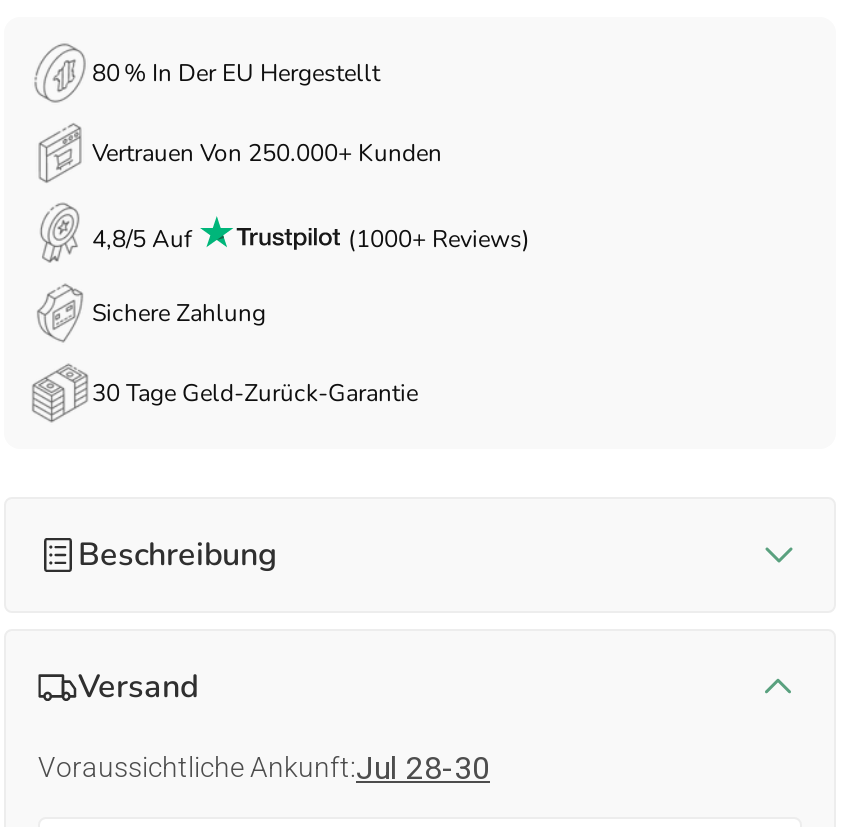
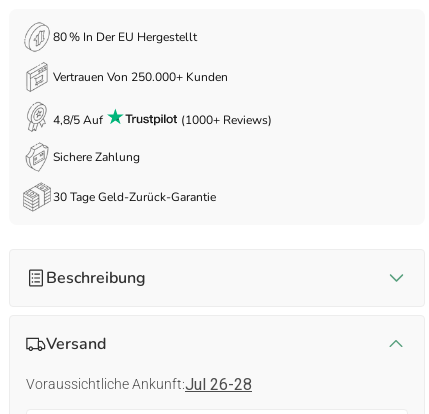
- Voraussichtliche Ankunft:Jul 28-30
+ Voraussichtliche Ankunft:Jul 26-28
